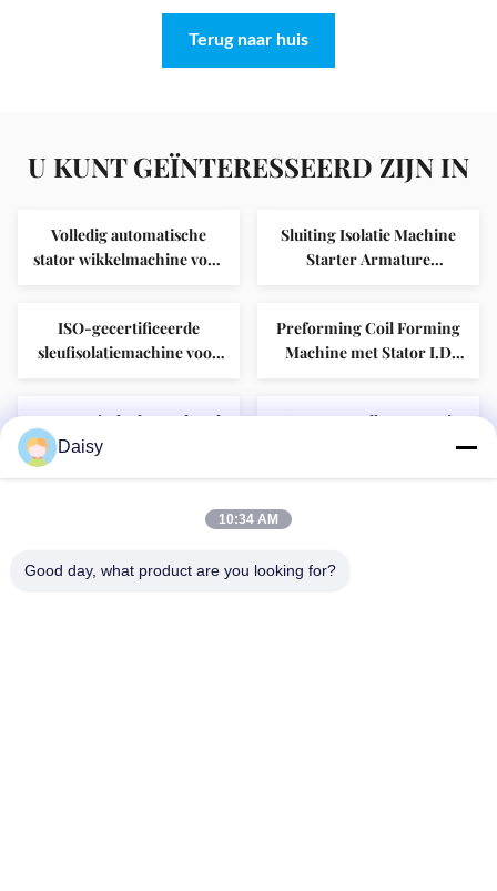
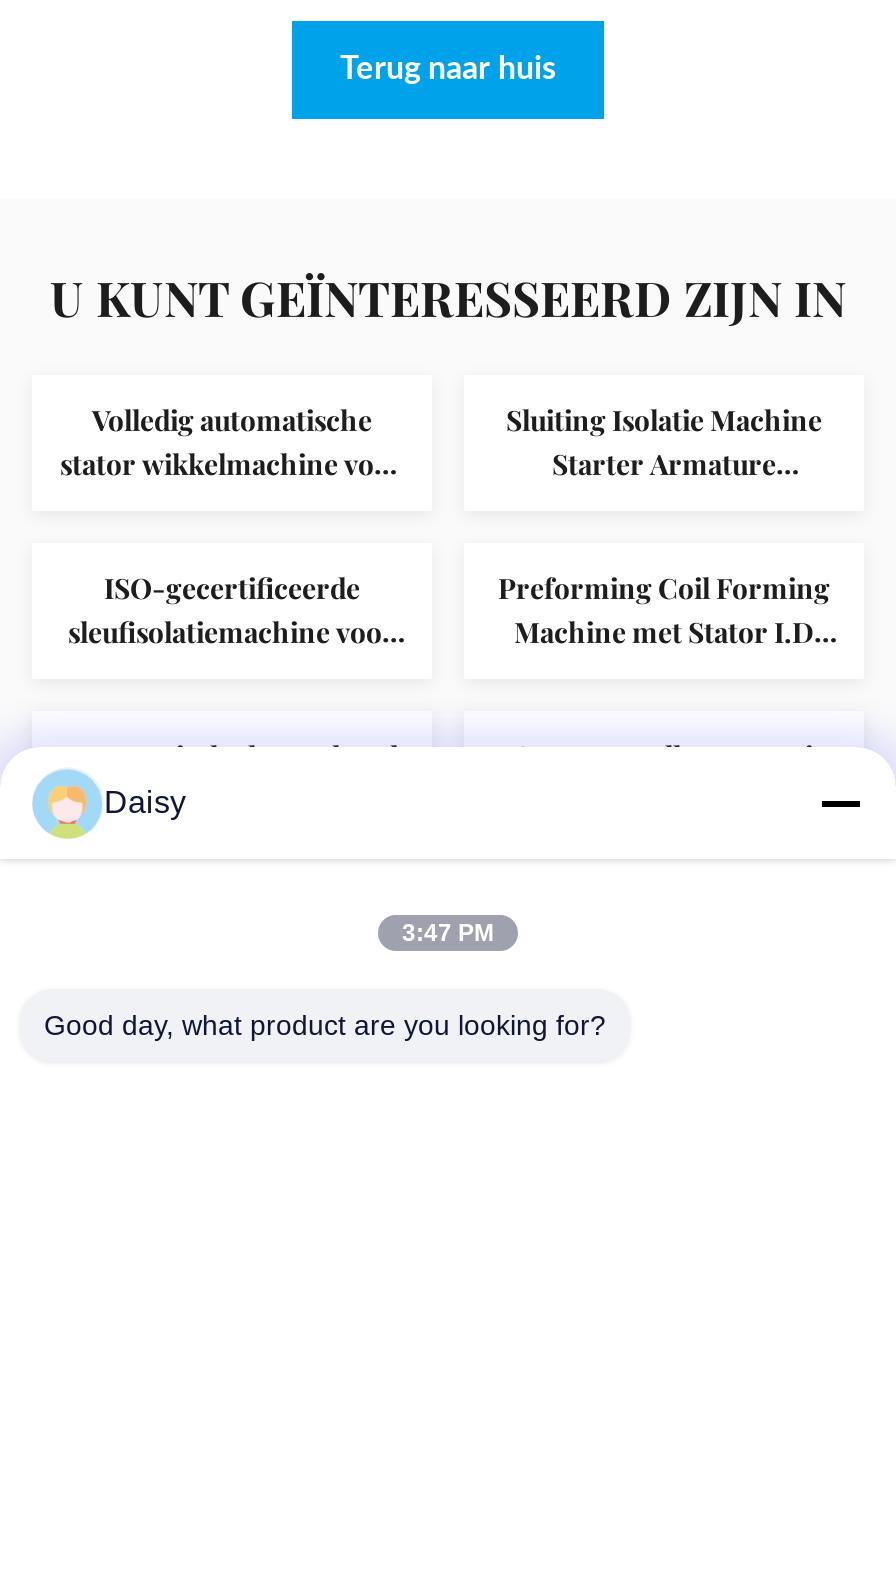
- 10:34 AM
+ 3:47 PM
